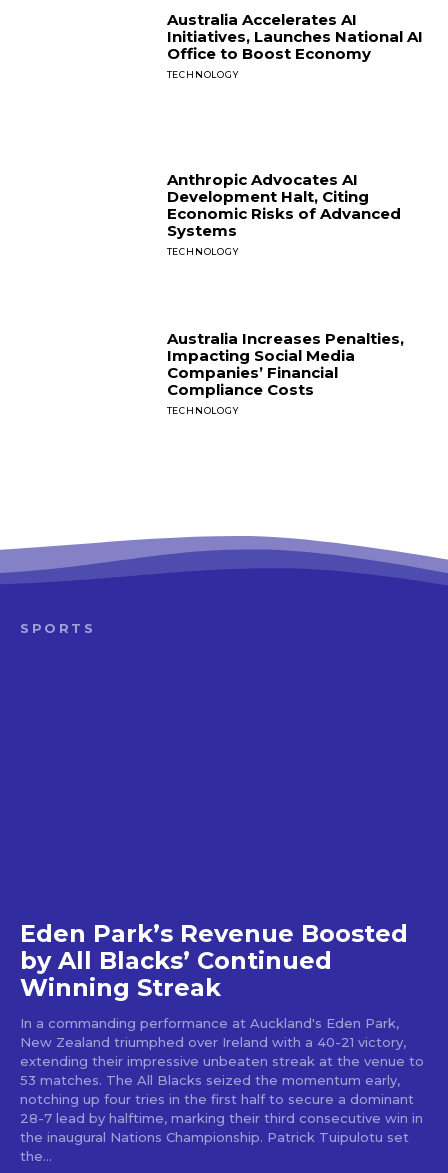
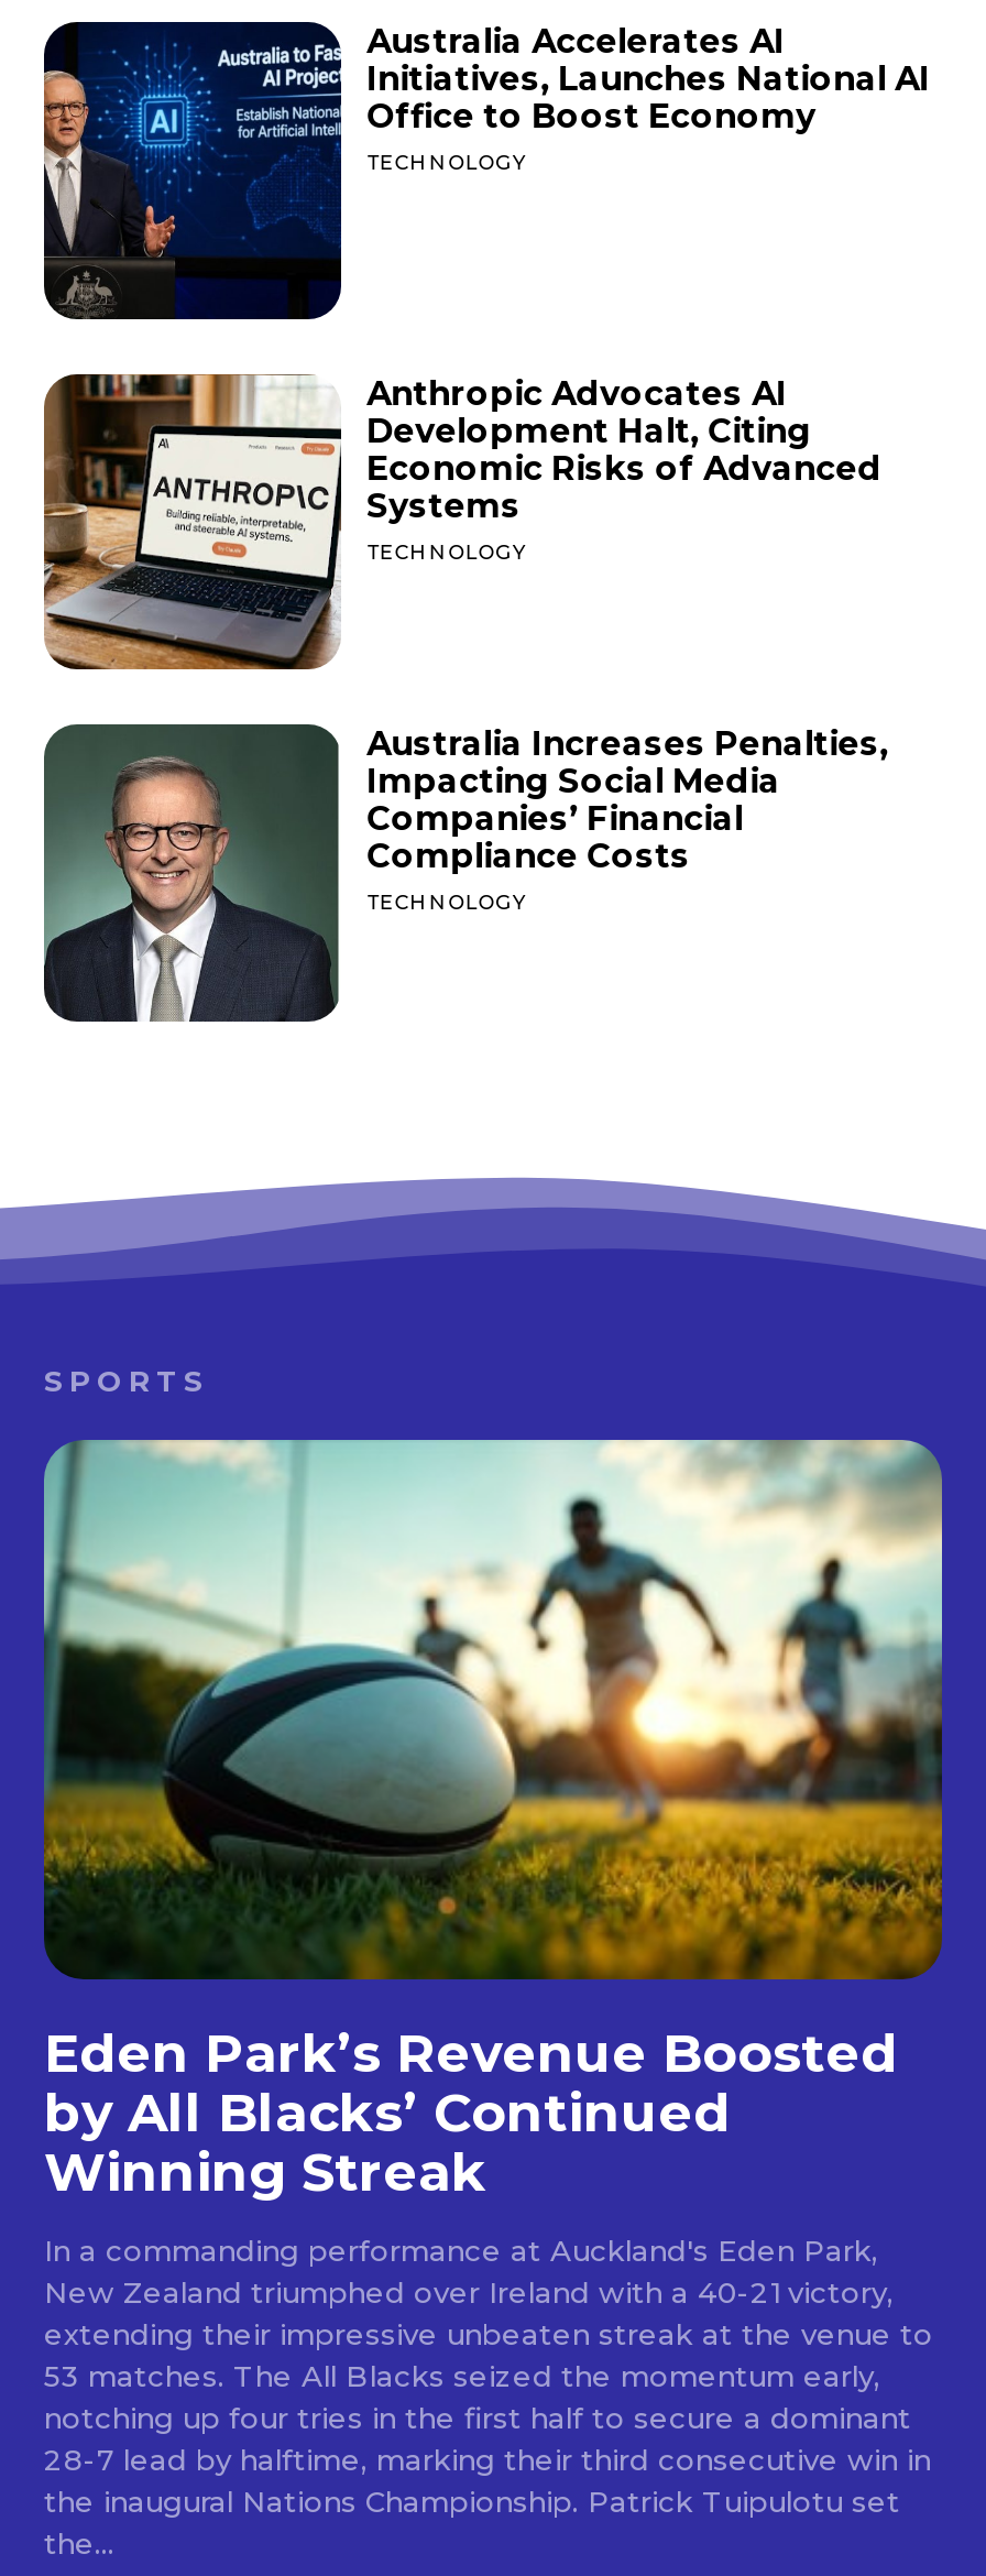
+ [image]

+ [image]

+ [image]

+ [image]
